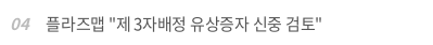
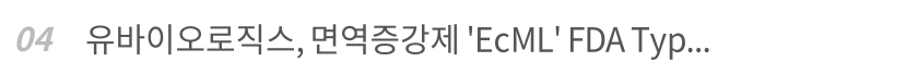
- 플라즈맵 "제 3자배정 유상증자 신중 검토"
+ 유바이오로직스, 면역증강제 'EcML' FDA Typ...
